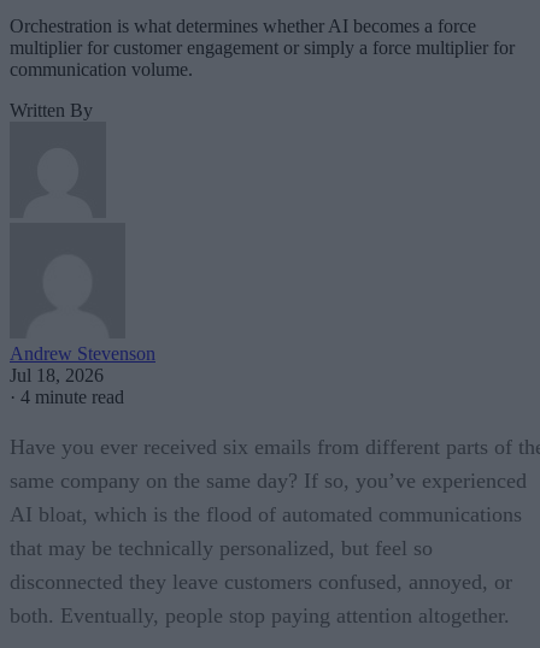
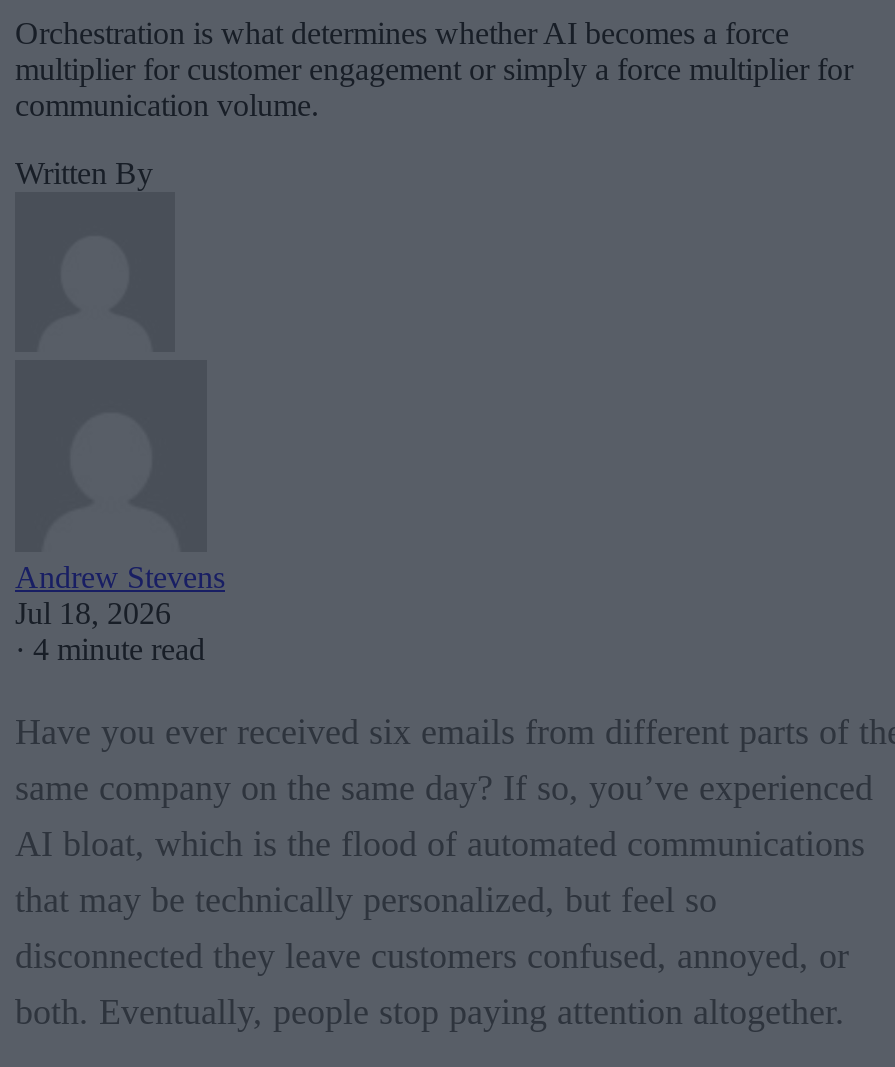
- Andrew Stevenson
+ Andrew Stevens
